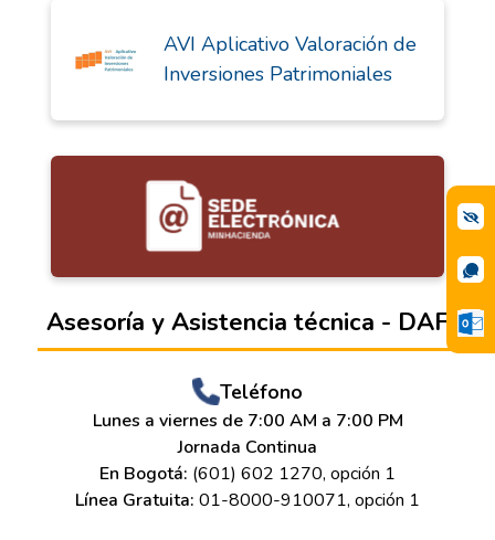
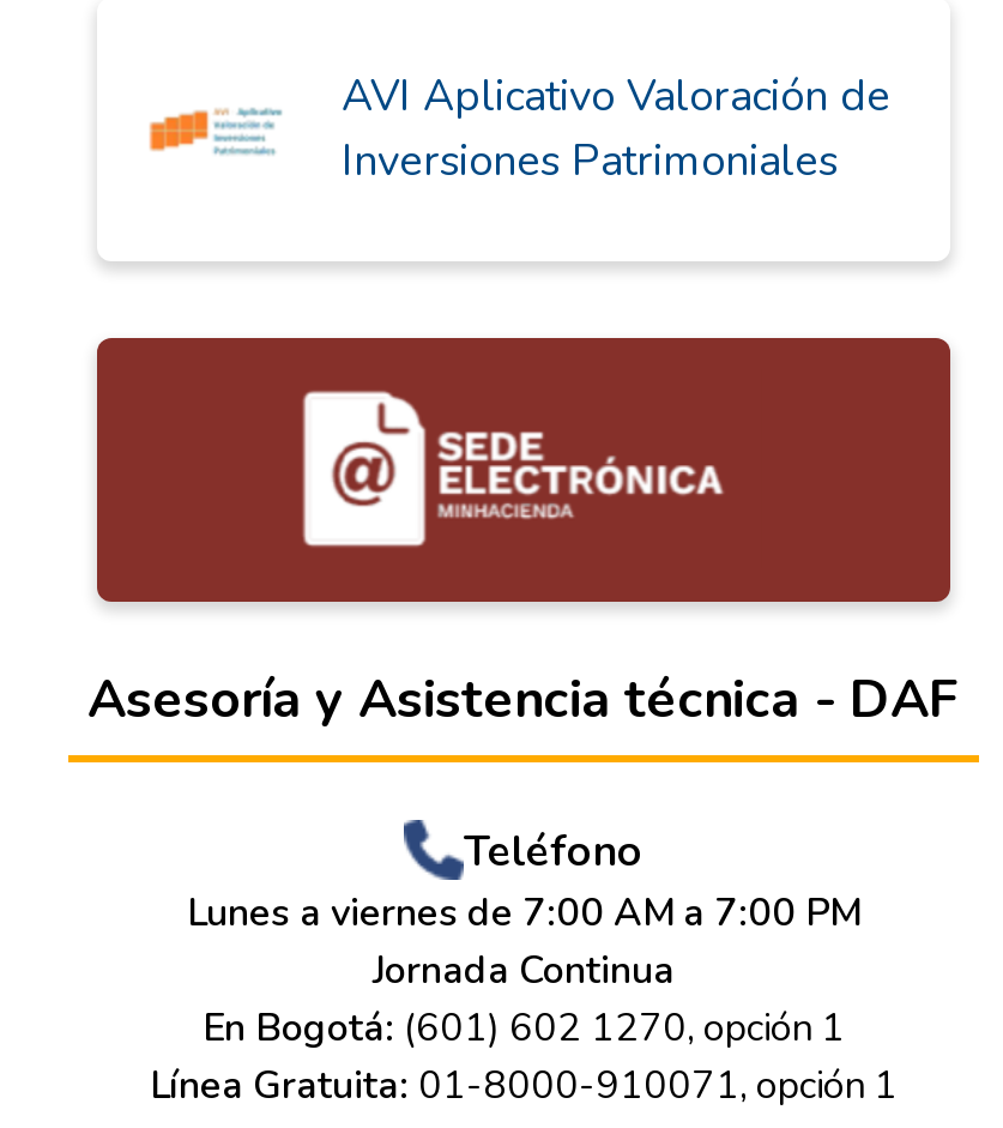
- [image]
